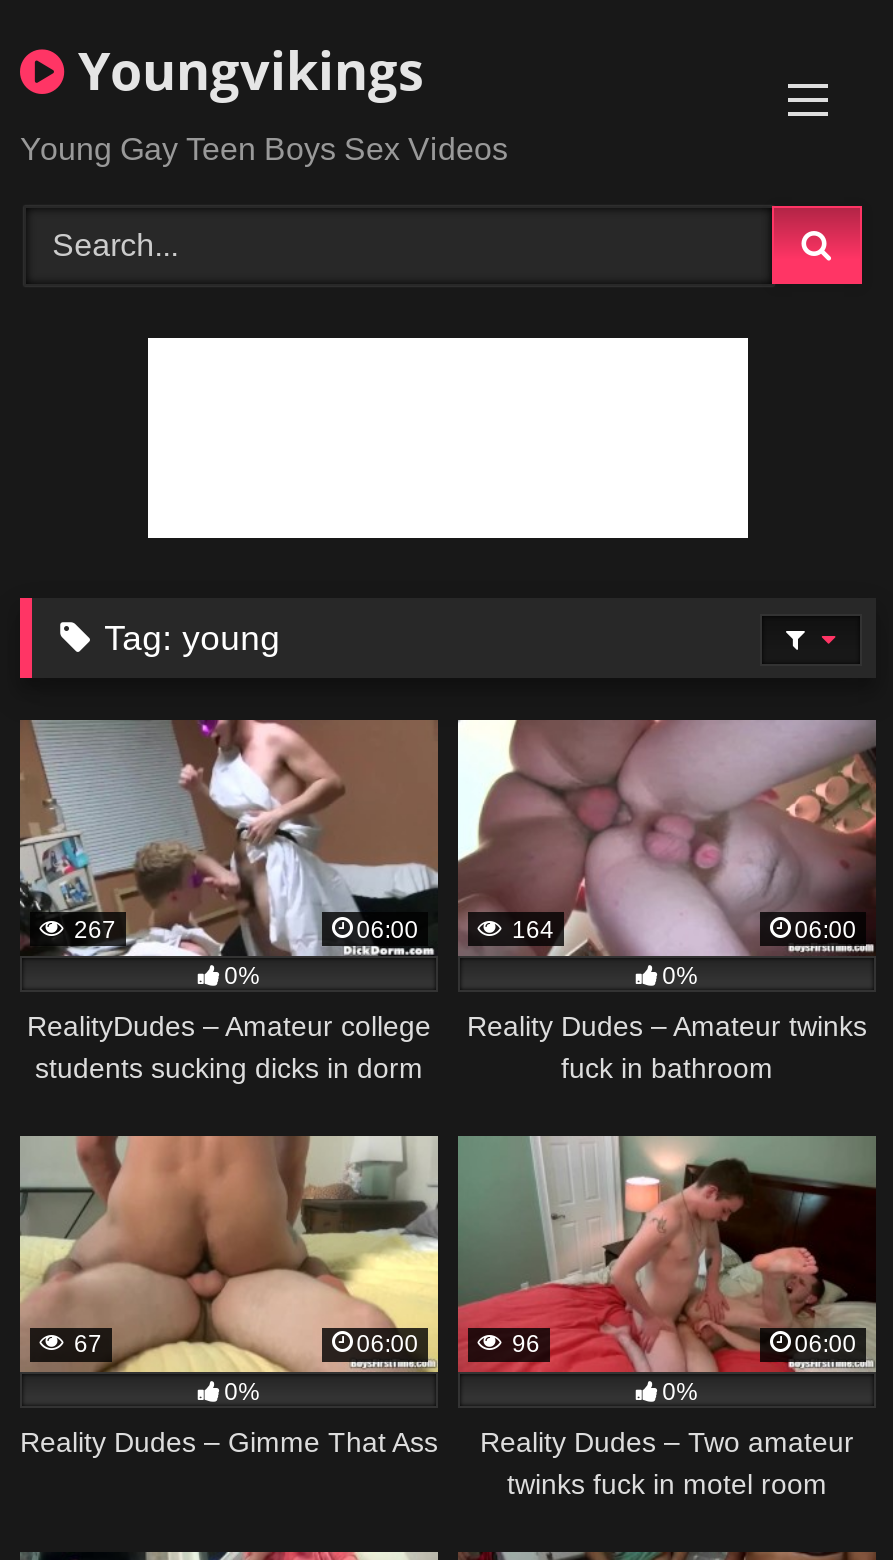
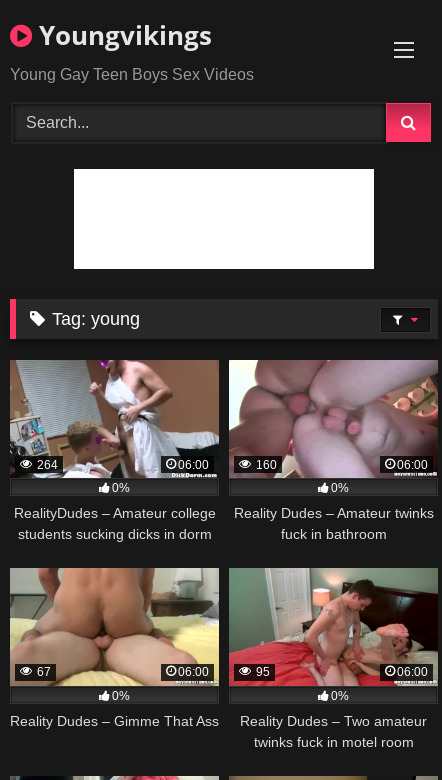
- 267
+ 264

- 164
+ 160

- 96
+ 95
